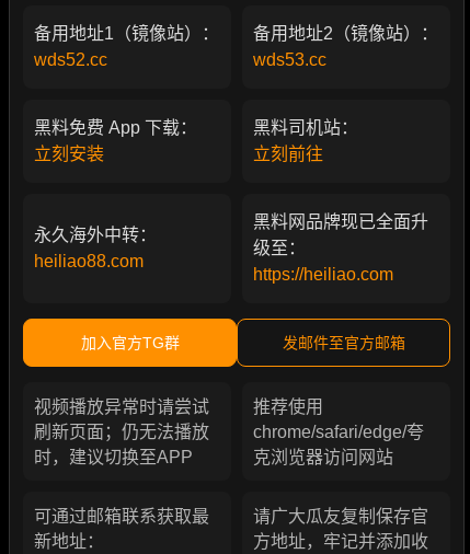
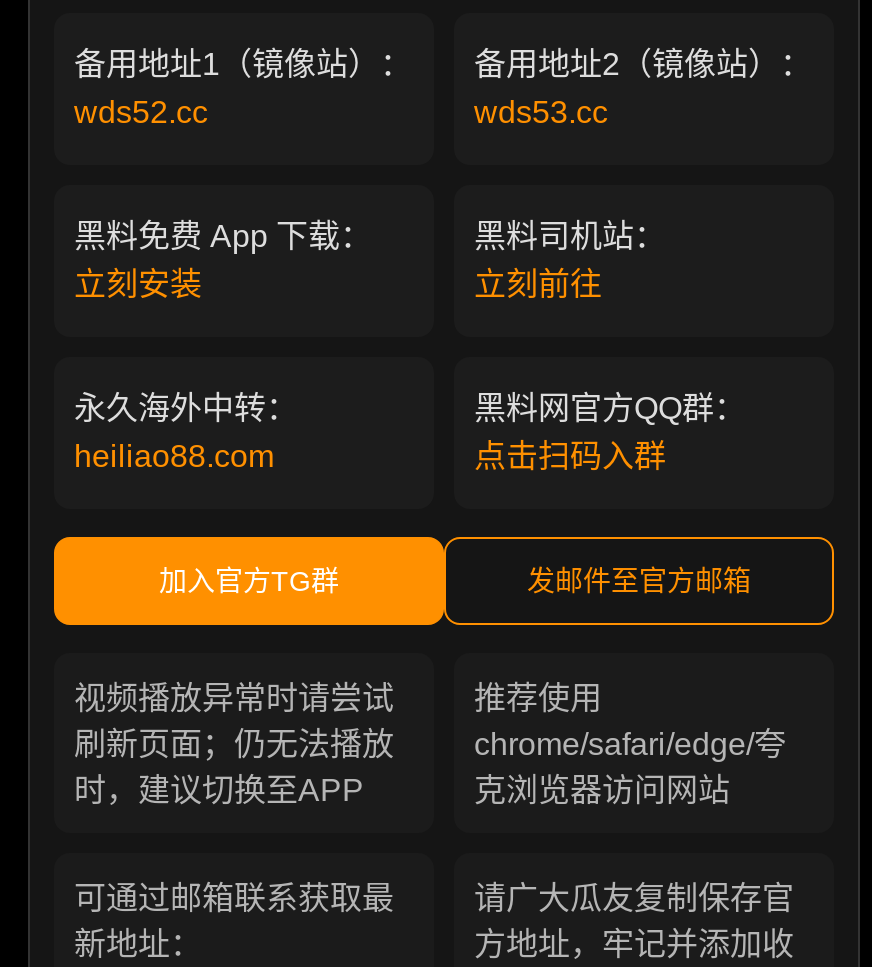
- 黑料网品牌现已全面升
- 级至：
- https://heiliao.com
+ 黑料网官方QQ群：
+ 点击扫码入群
